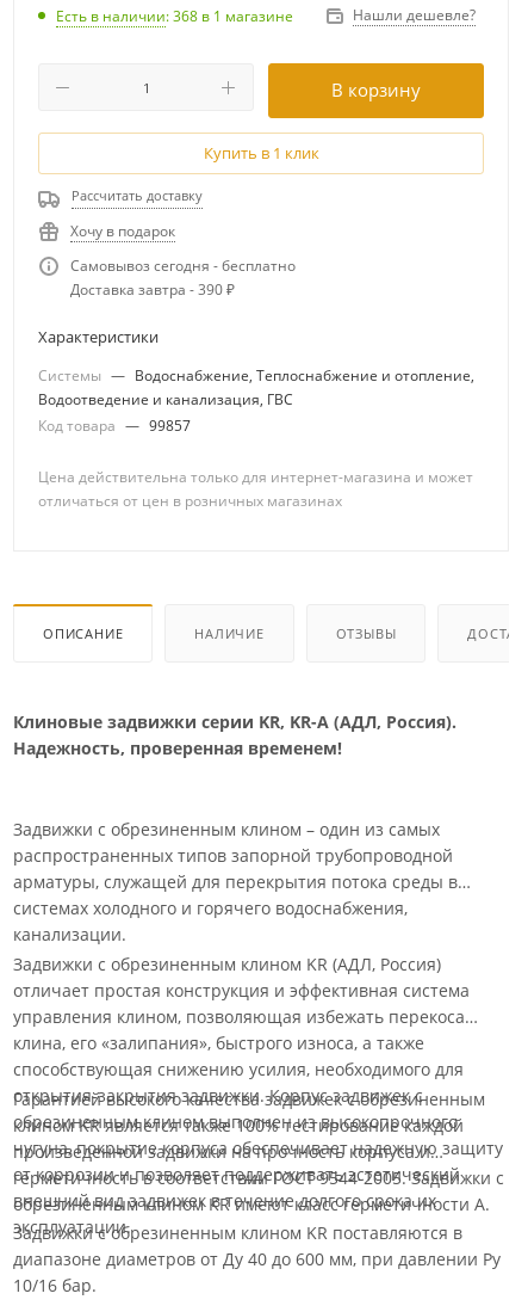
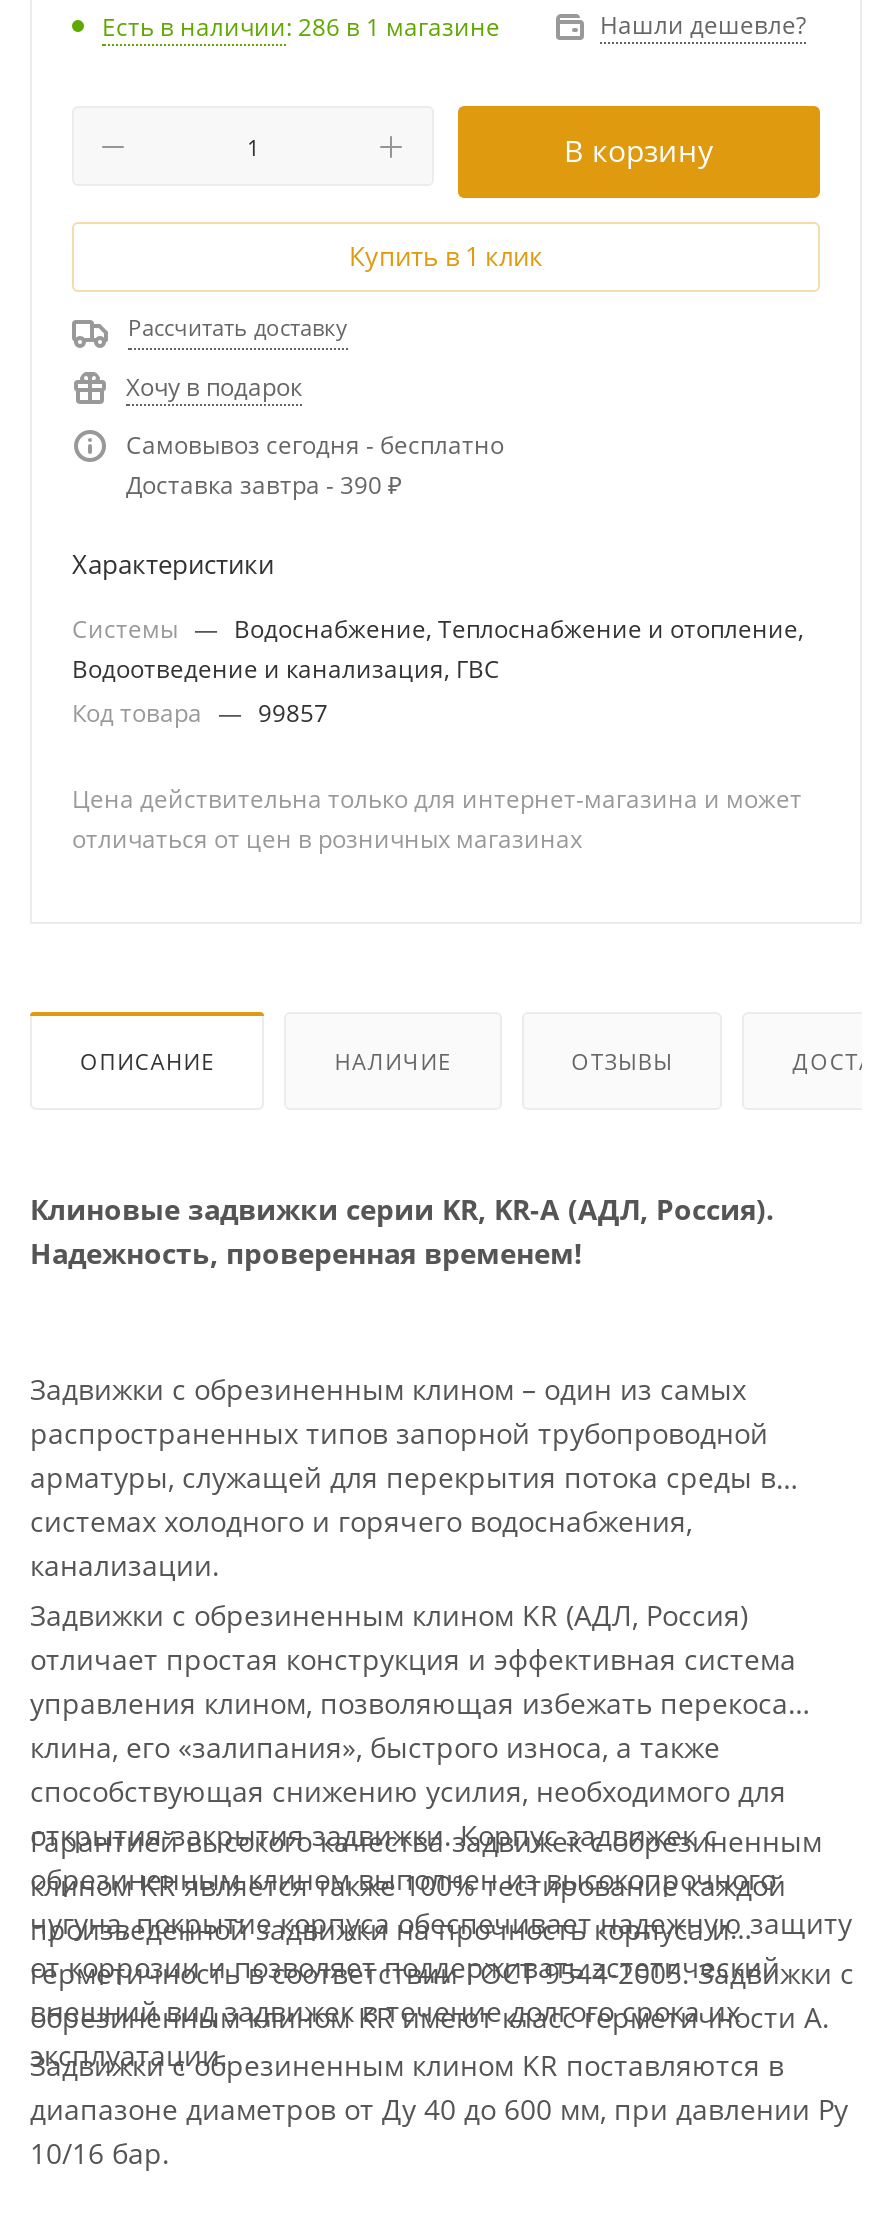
- Есть в наличии: 368 в 1 магазине
+ Есть в наличии: 286 в 1 магазине
